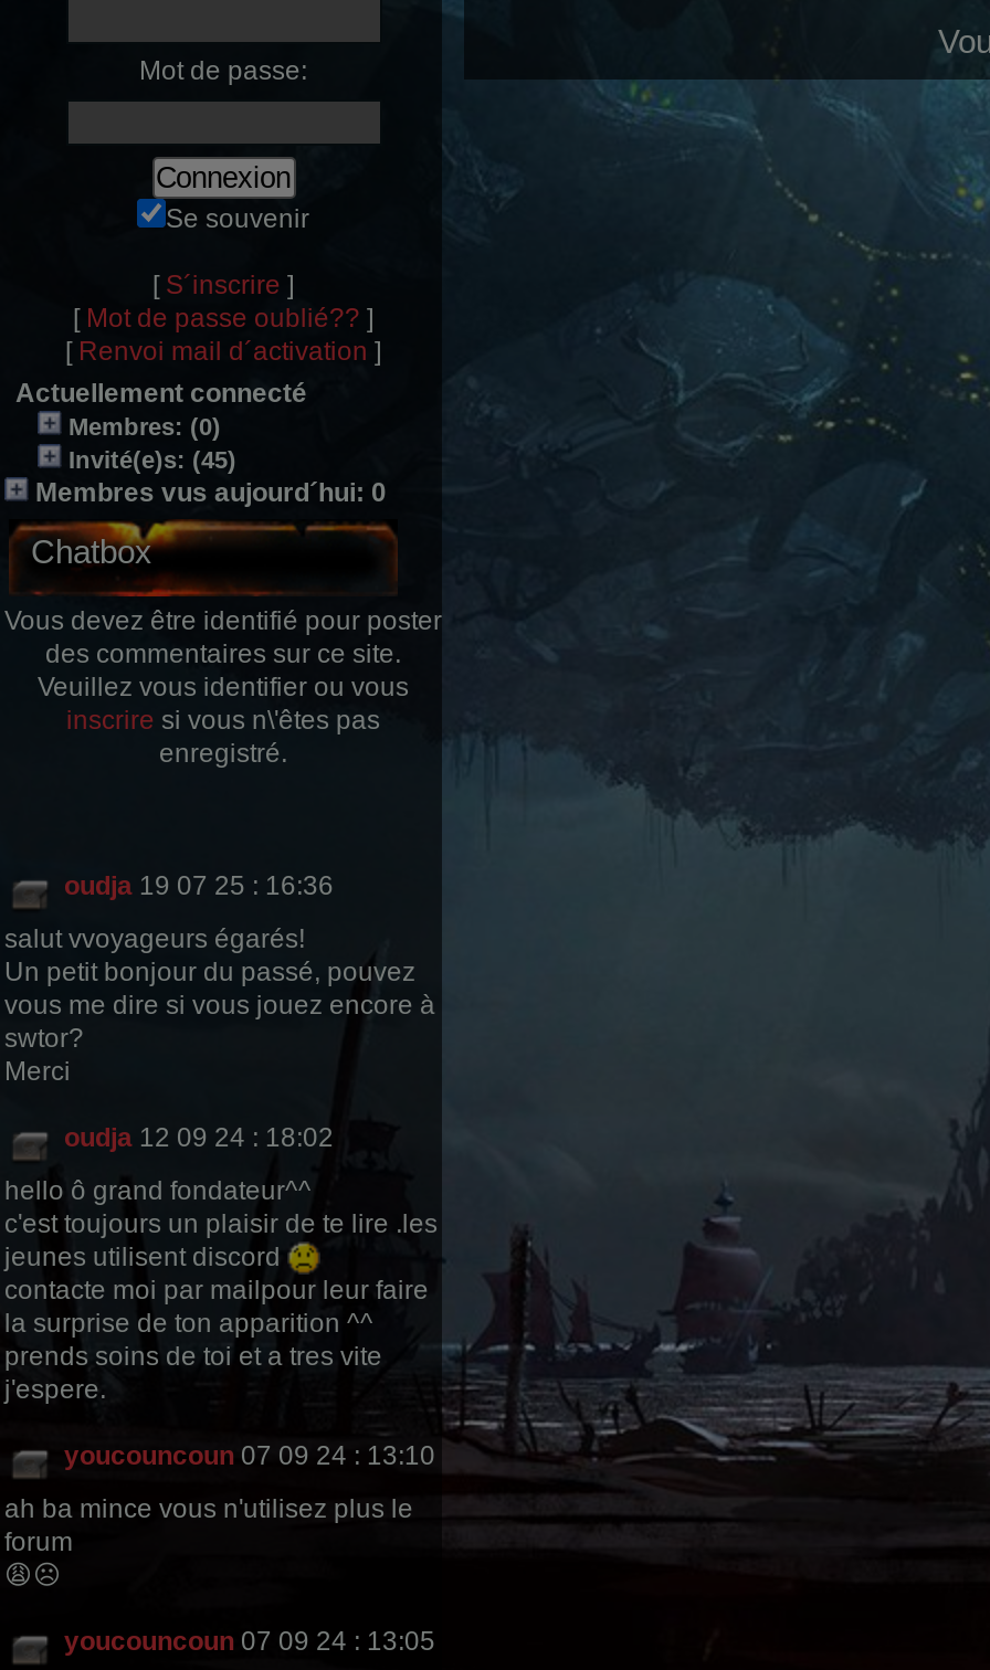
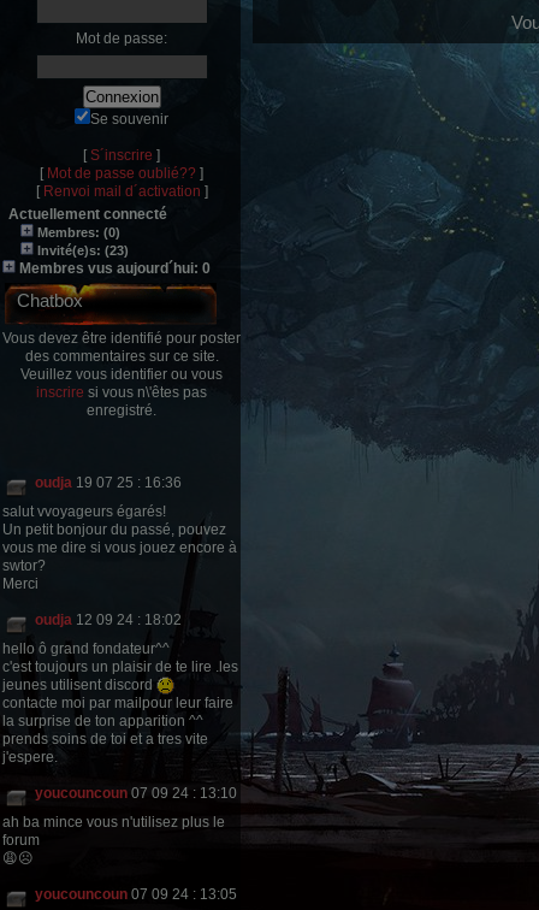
- Invité(e)s: (45)
+ Invité(e)s: (23)
